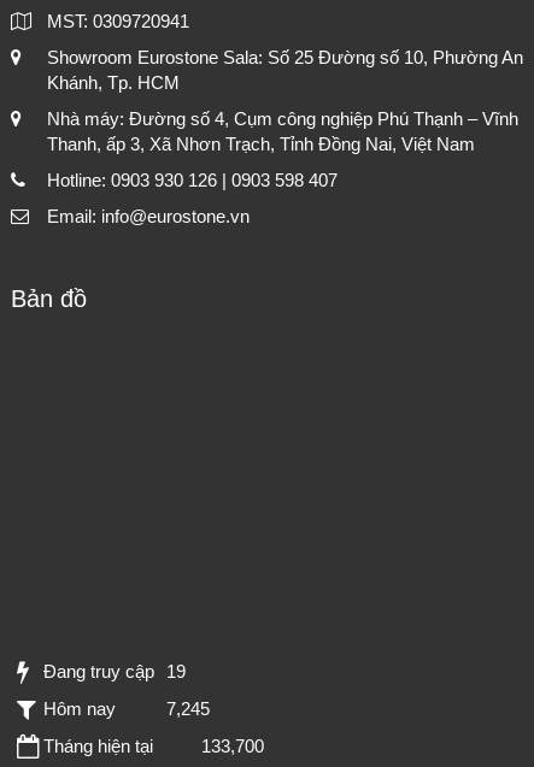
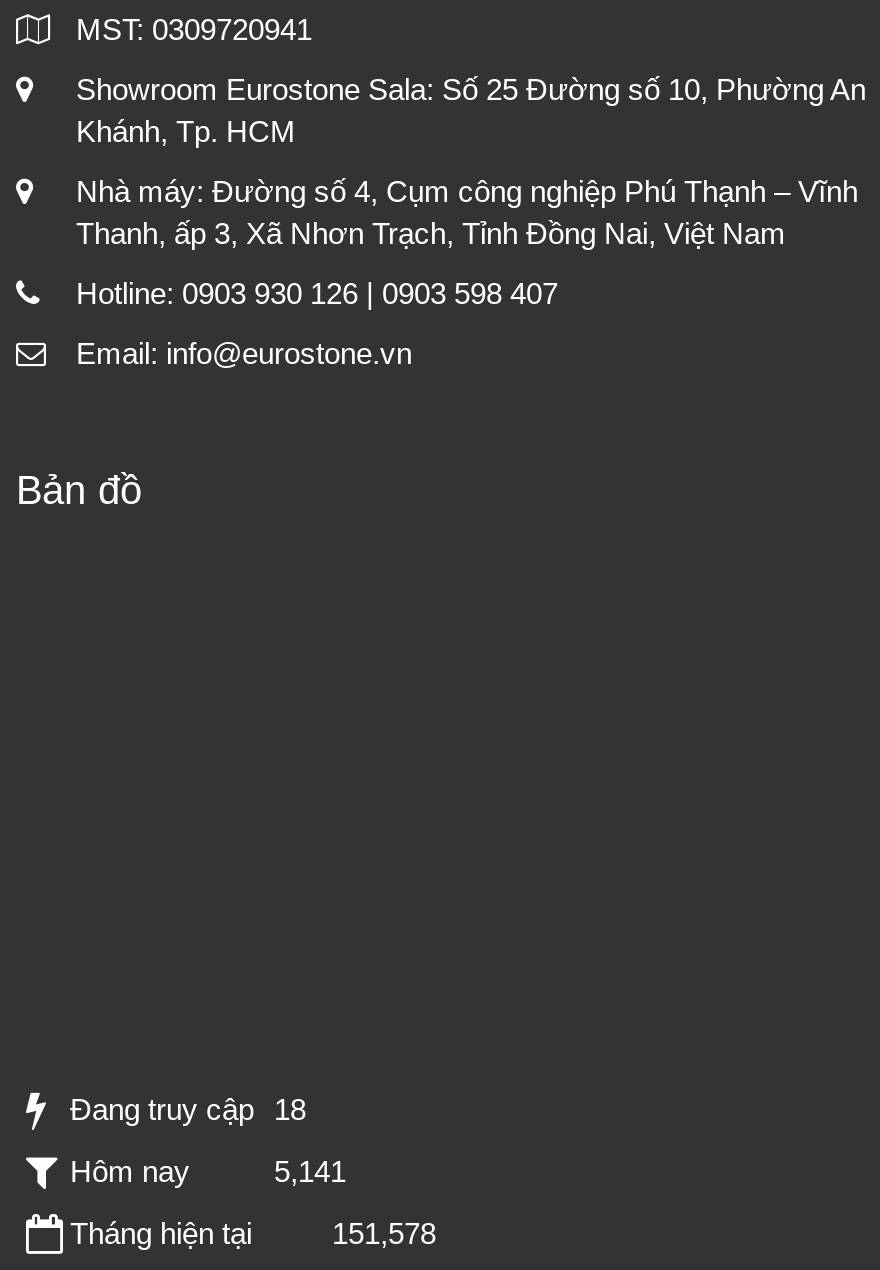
- Đang truy cập 19
+ Đang truy cập 18

- 7,245
+ 5,141

- 133,700
+ 151,578
